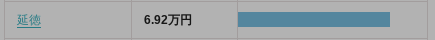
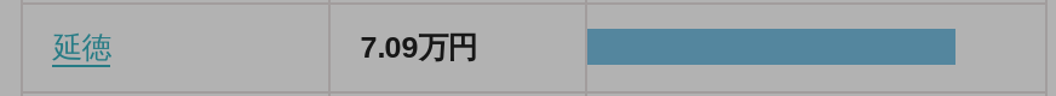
- 6.92万円
+ 7.09万円
